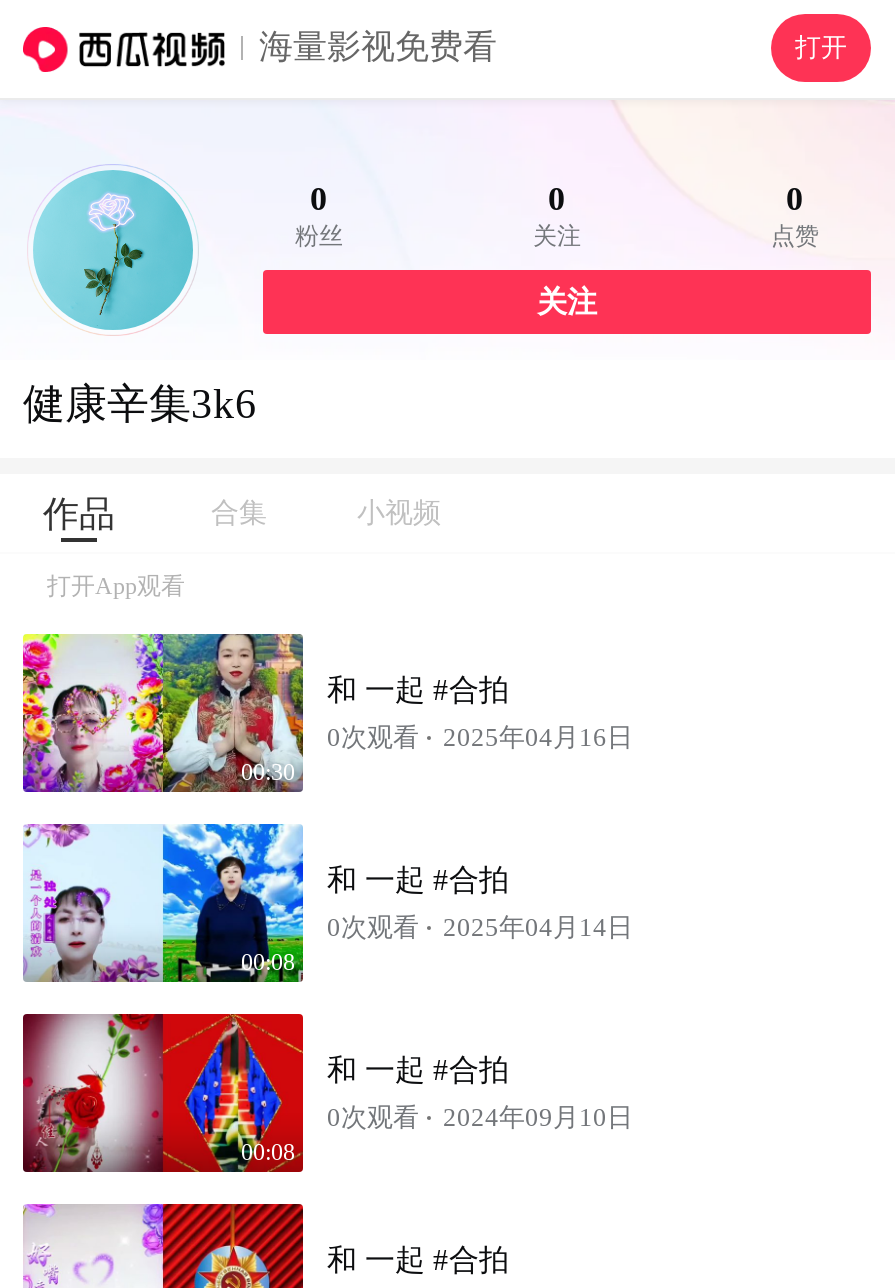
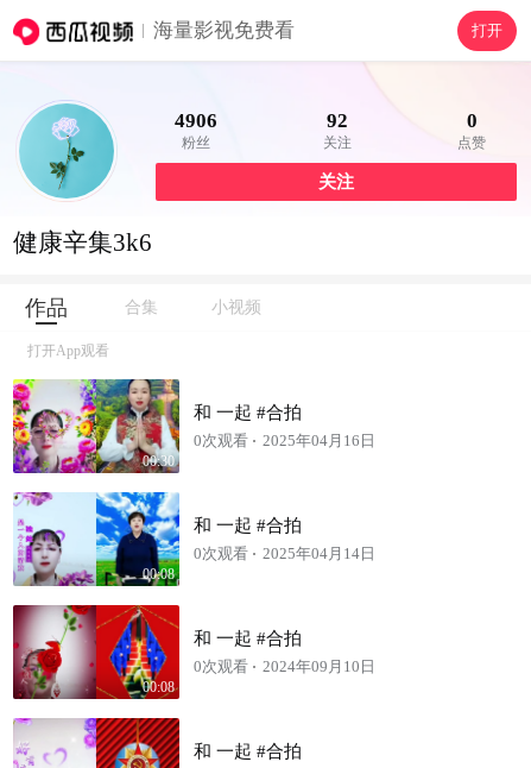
- 0
+ 4906

- 0
+ 92
